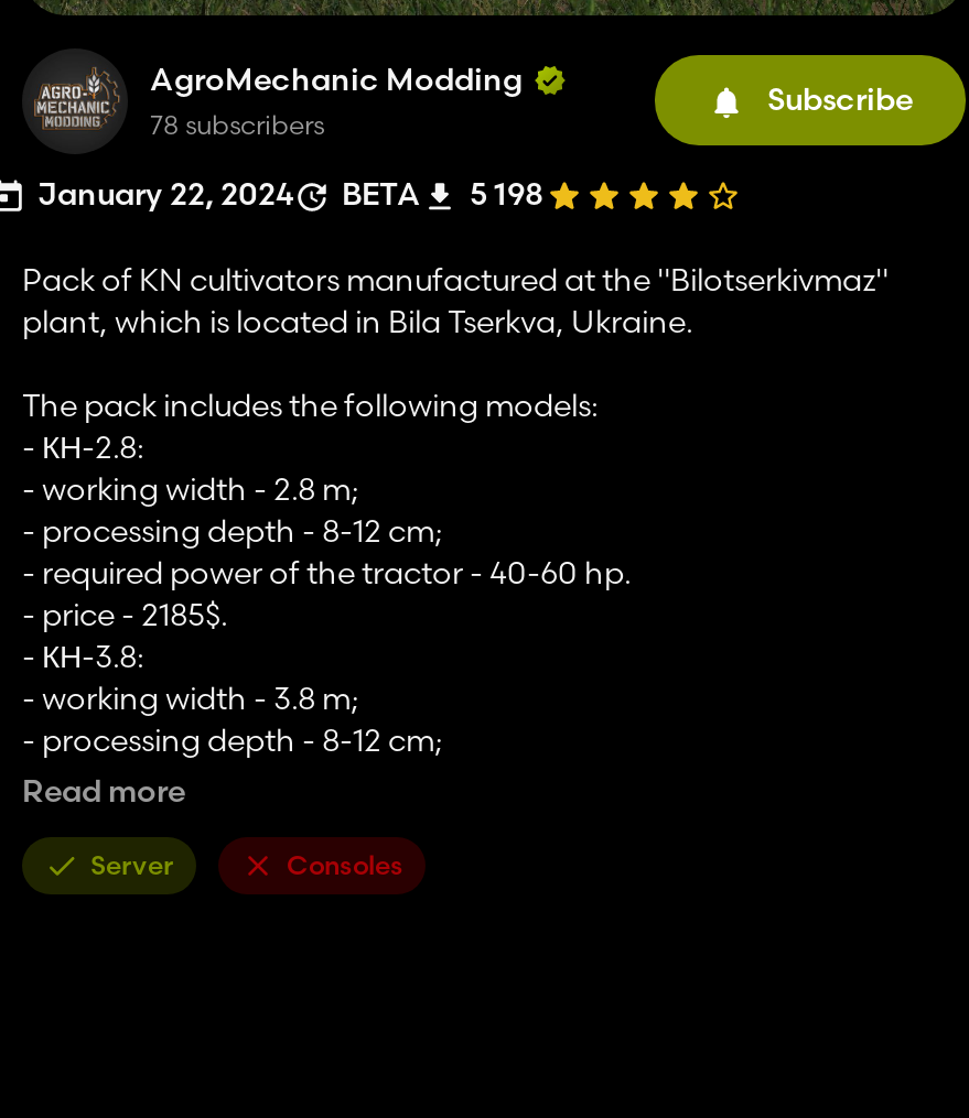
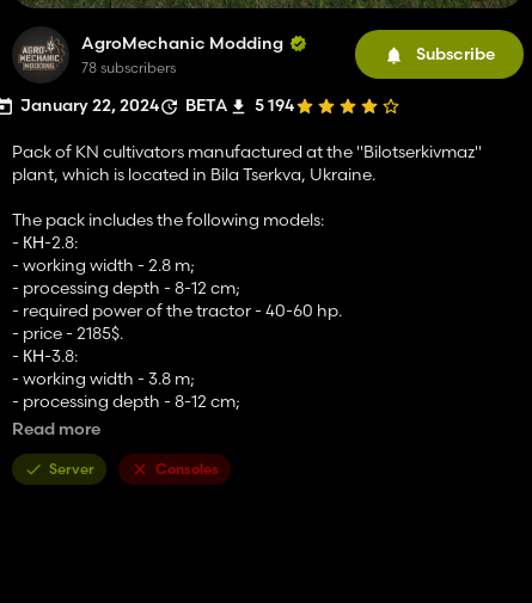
- January 22, 2024 BETA 5 198
+ January 22, 2024 BETA 5 194
